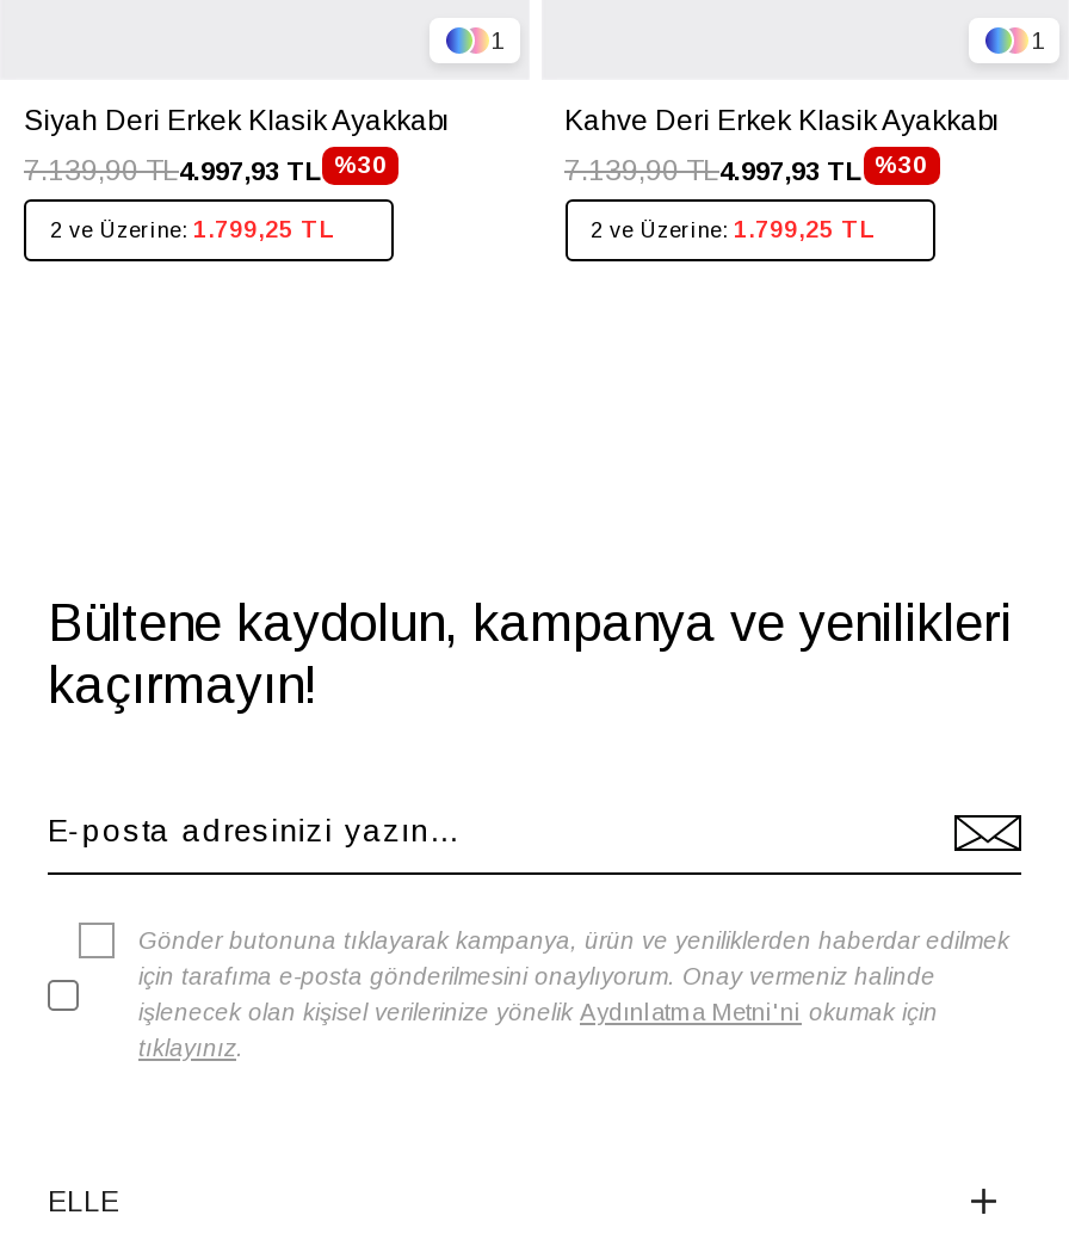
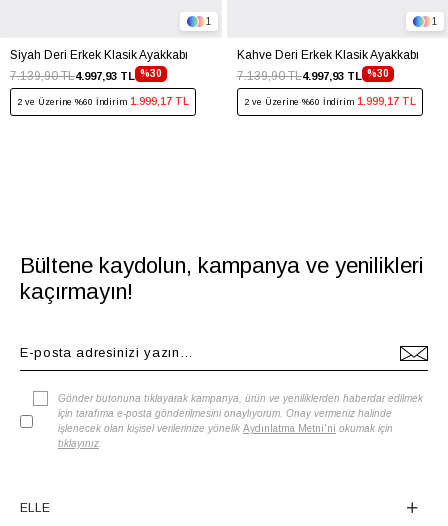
- 2 ve Üzerine: 1.799,25 TL
+ 2 ve Üzerine %60 İndirim 1.999,17 TL

- 2 ve Üzerine: 1.799,25 TL
+ 2 ve Üzerine %60 İndirim 1.999,17 TL
